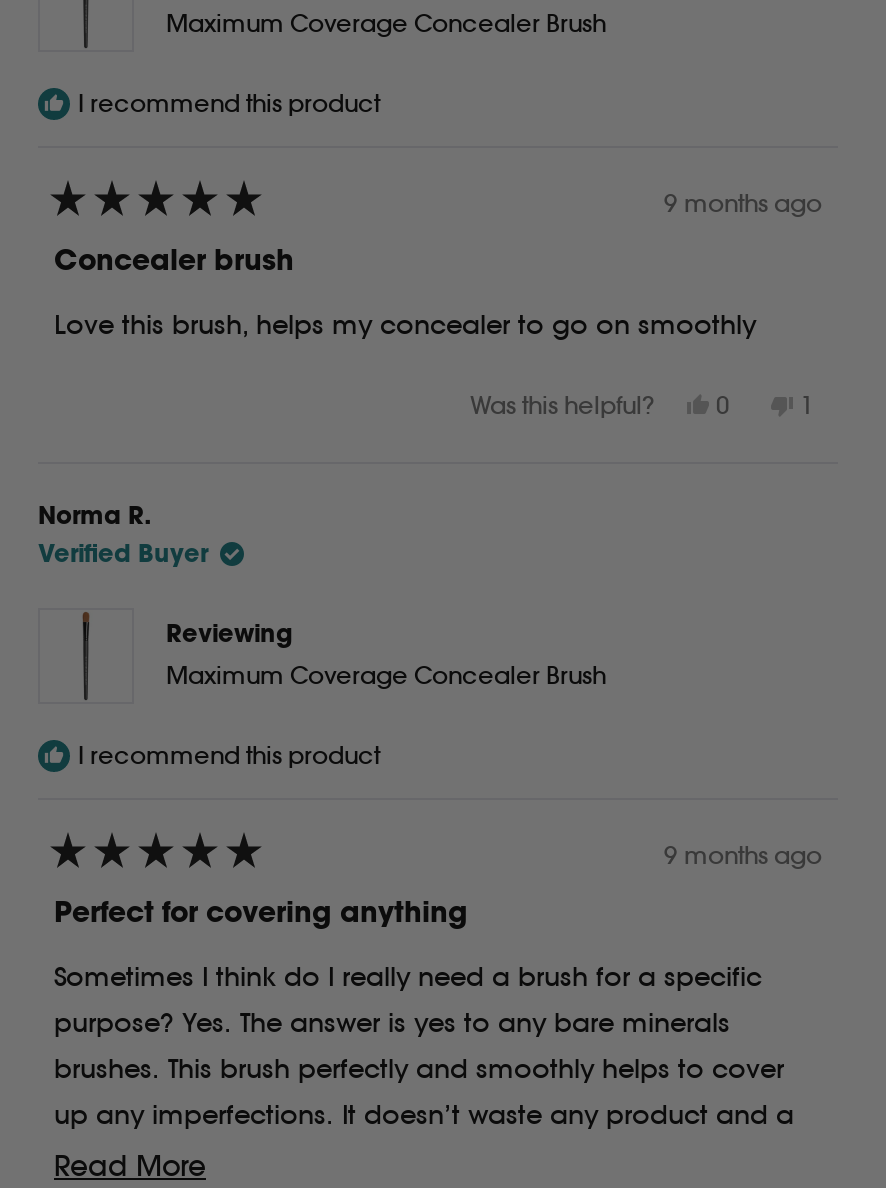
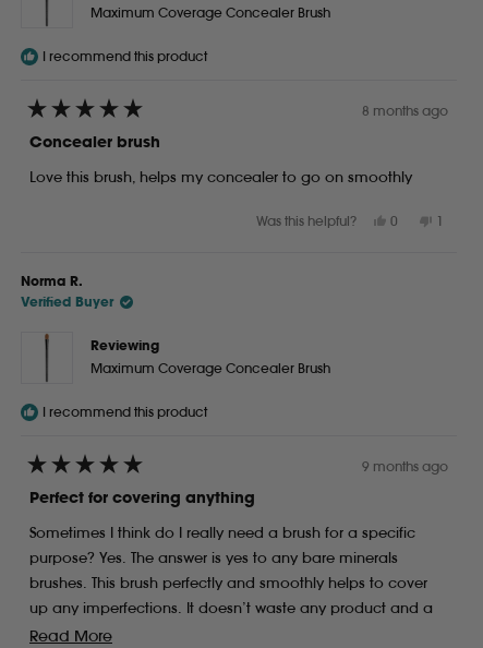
- 9 months ago
+ 8 months ago
